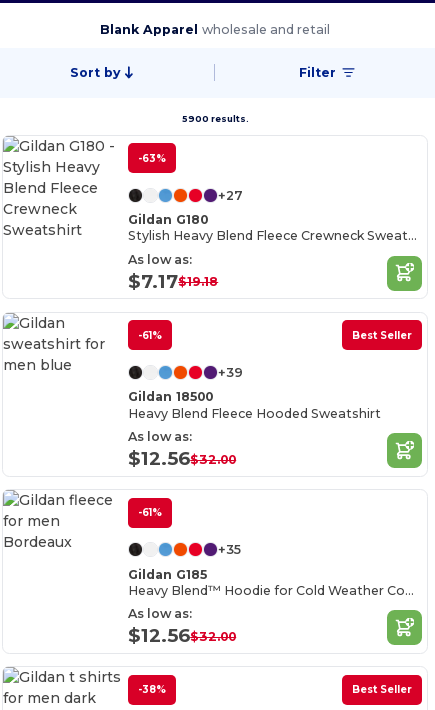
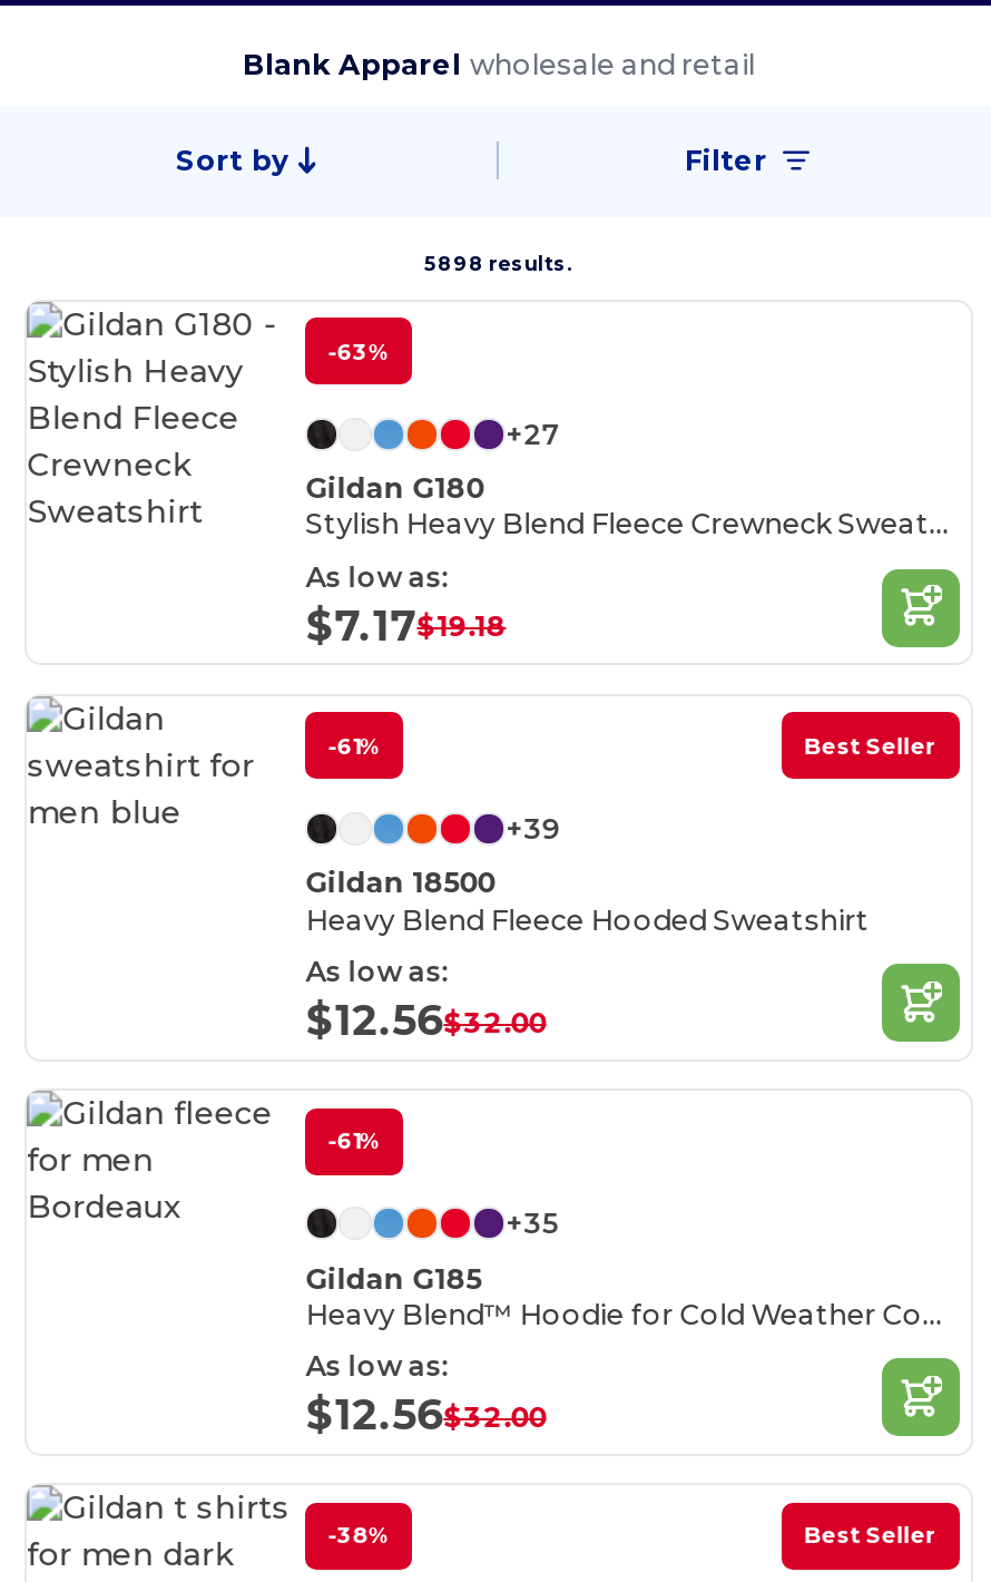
- 5900 results.
+ 5898 results.
